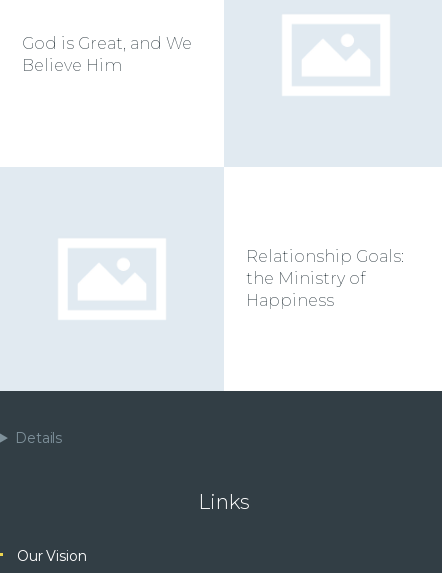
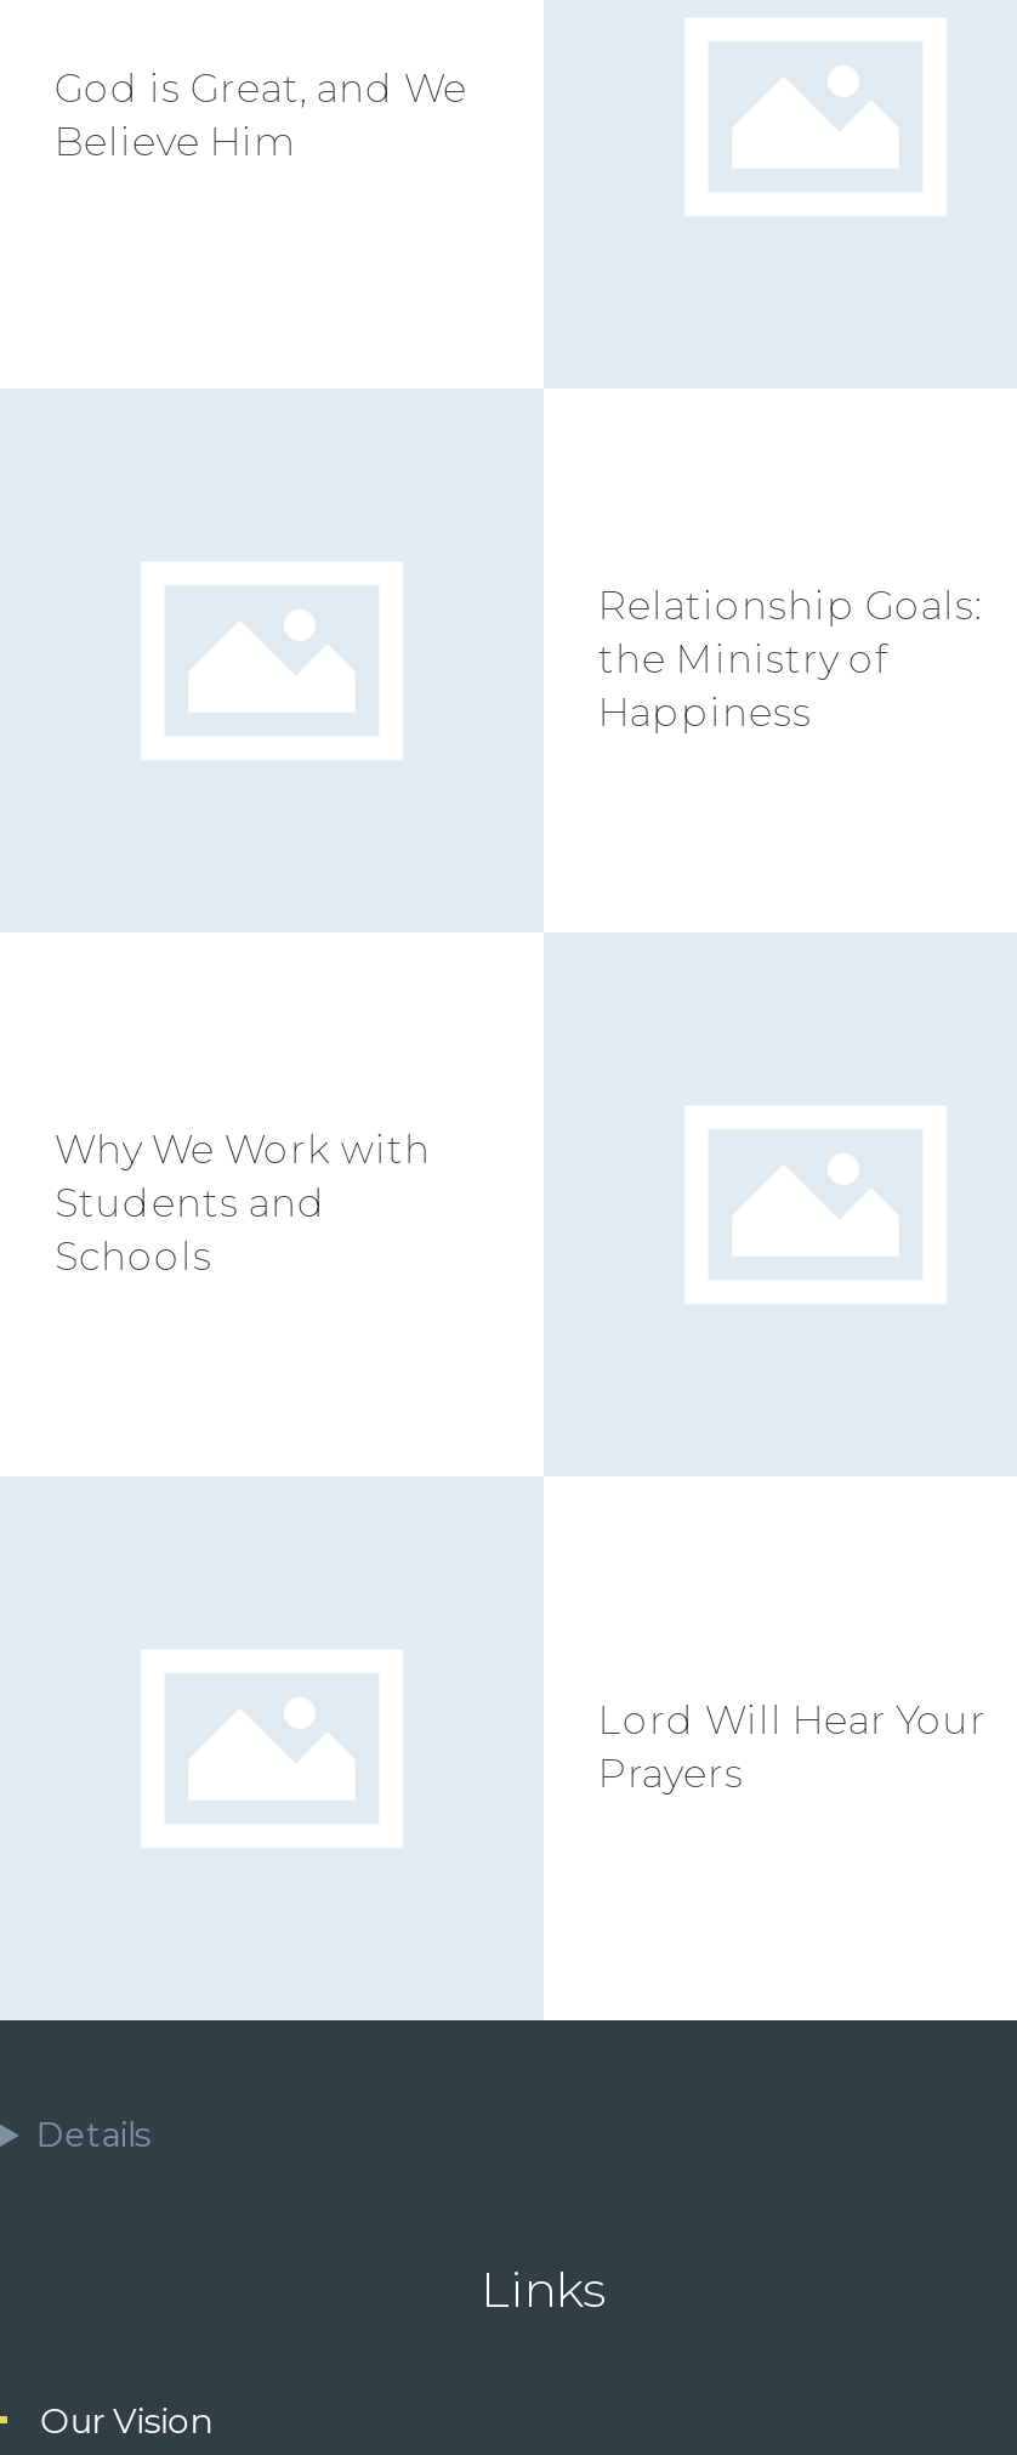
+ Why We Work with
+ Students and
+ Schools

+ Lord Will Hear Your
+ Prayers
